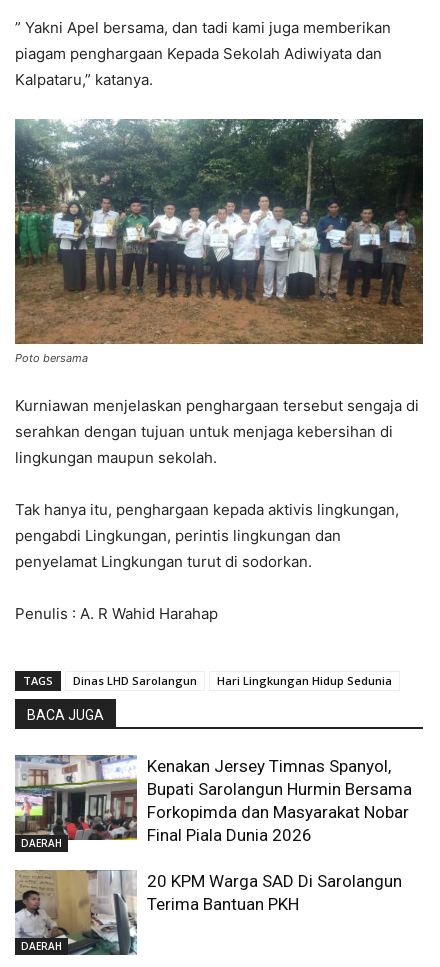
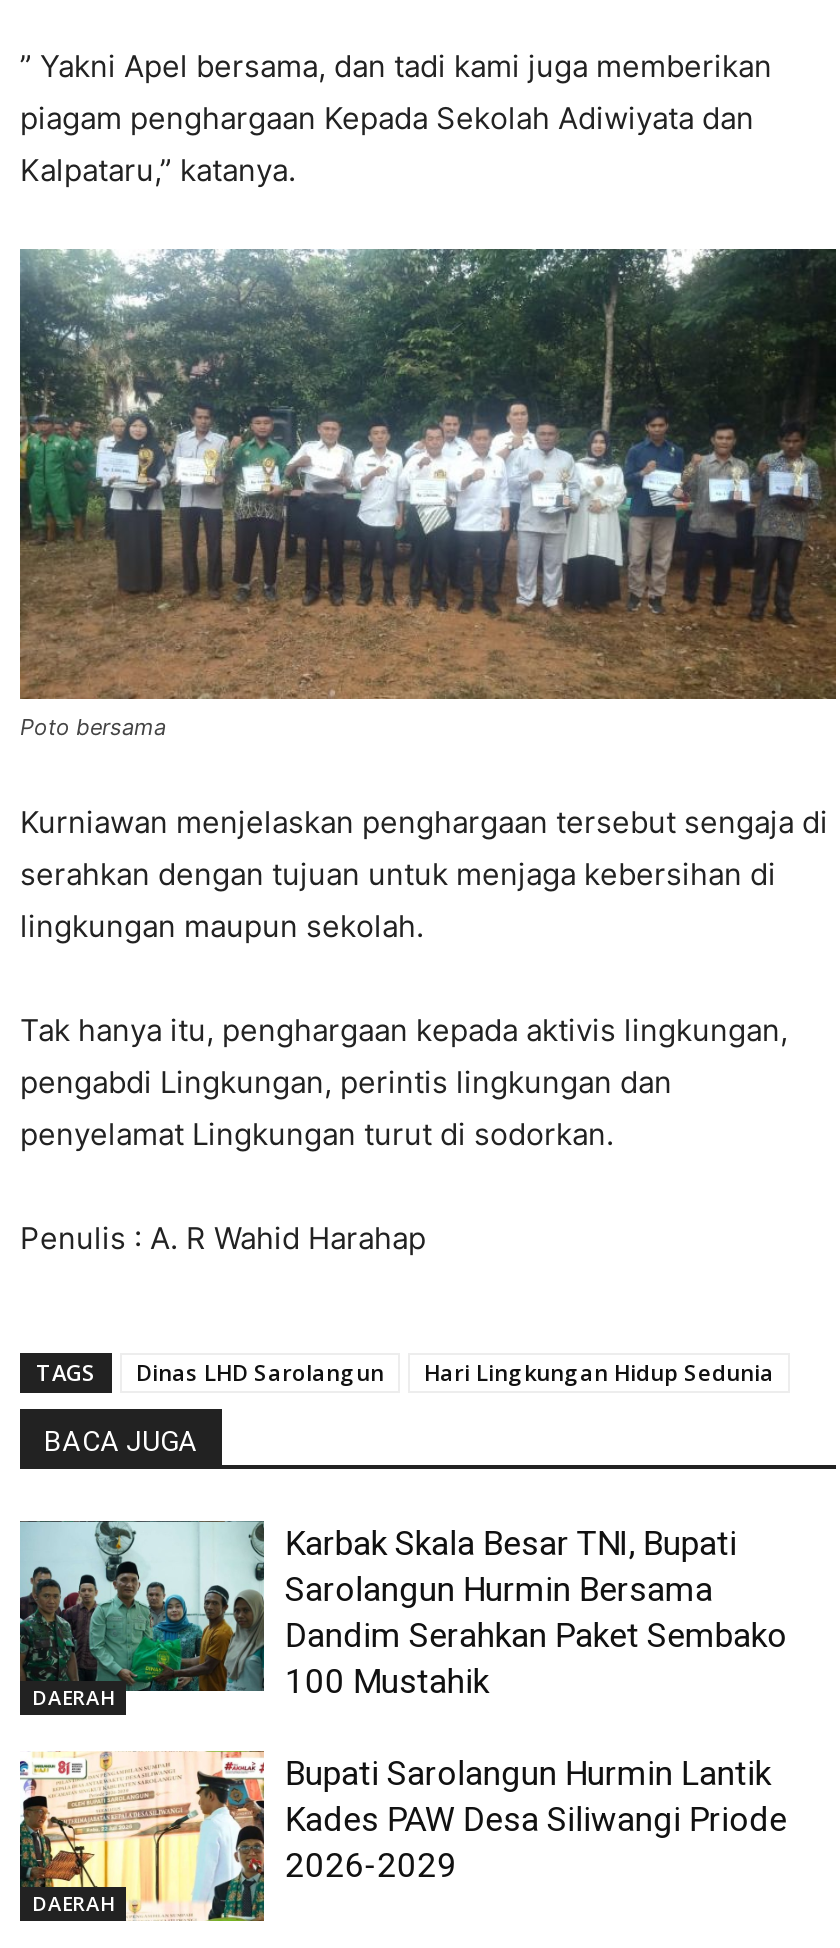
- [image]
- Kenakan Jersey Timnas Spanyol,
- Bupati Sarolangun Hurmin Bersama
- Forkopimda dan Masyarakat Nobar
- Final Piala Dunia 2026
+ [image]
+ Karbak Skala Besar TNI, Bupati
+ Sarolangun Hurmin Bersama
+ Dandim Serahkan Paket Sembako
+ 100 Mustahik

- [image]
- 20 KPM Warga SAD Di Sarolangun
- Terima Bantuan PKH
+ [image]
+ Bupati Sarolangun Hurmin Lantik
+ Kades PAW Desa Siliwangi Priode
+ 2026-2029
